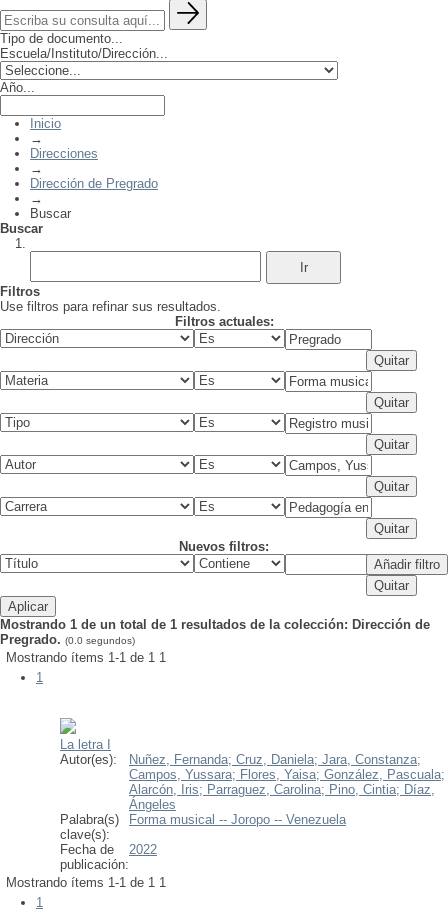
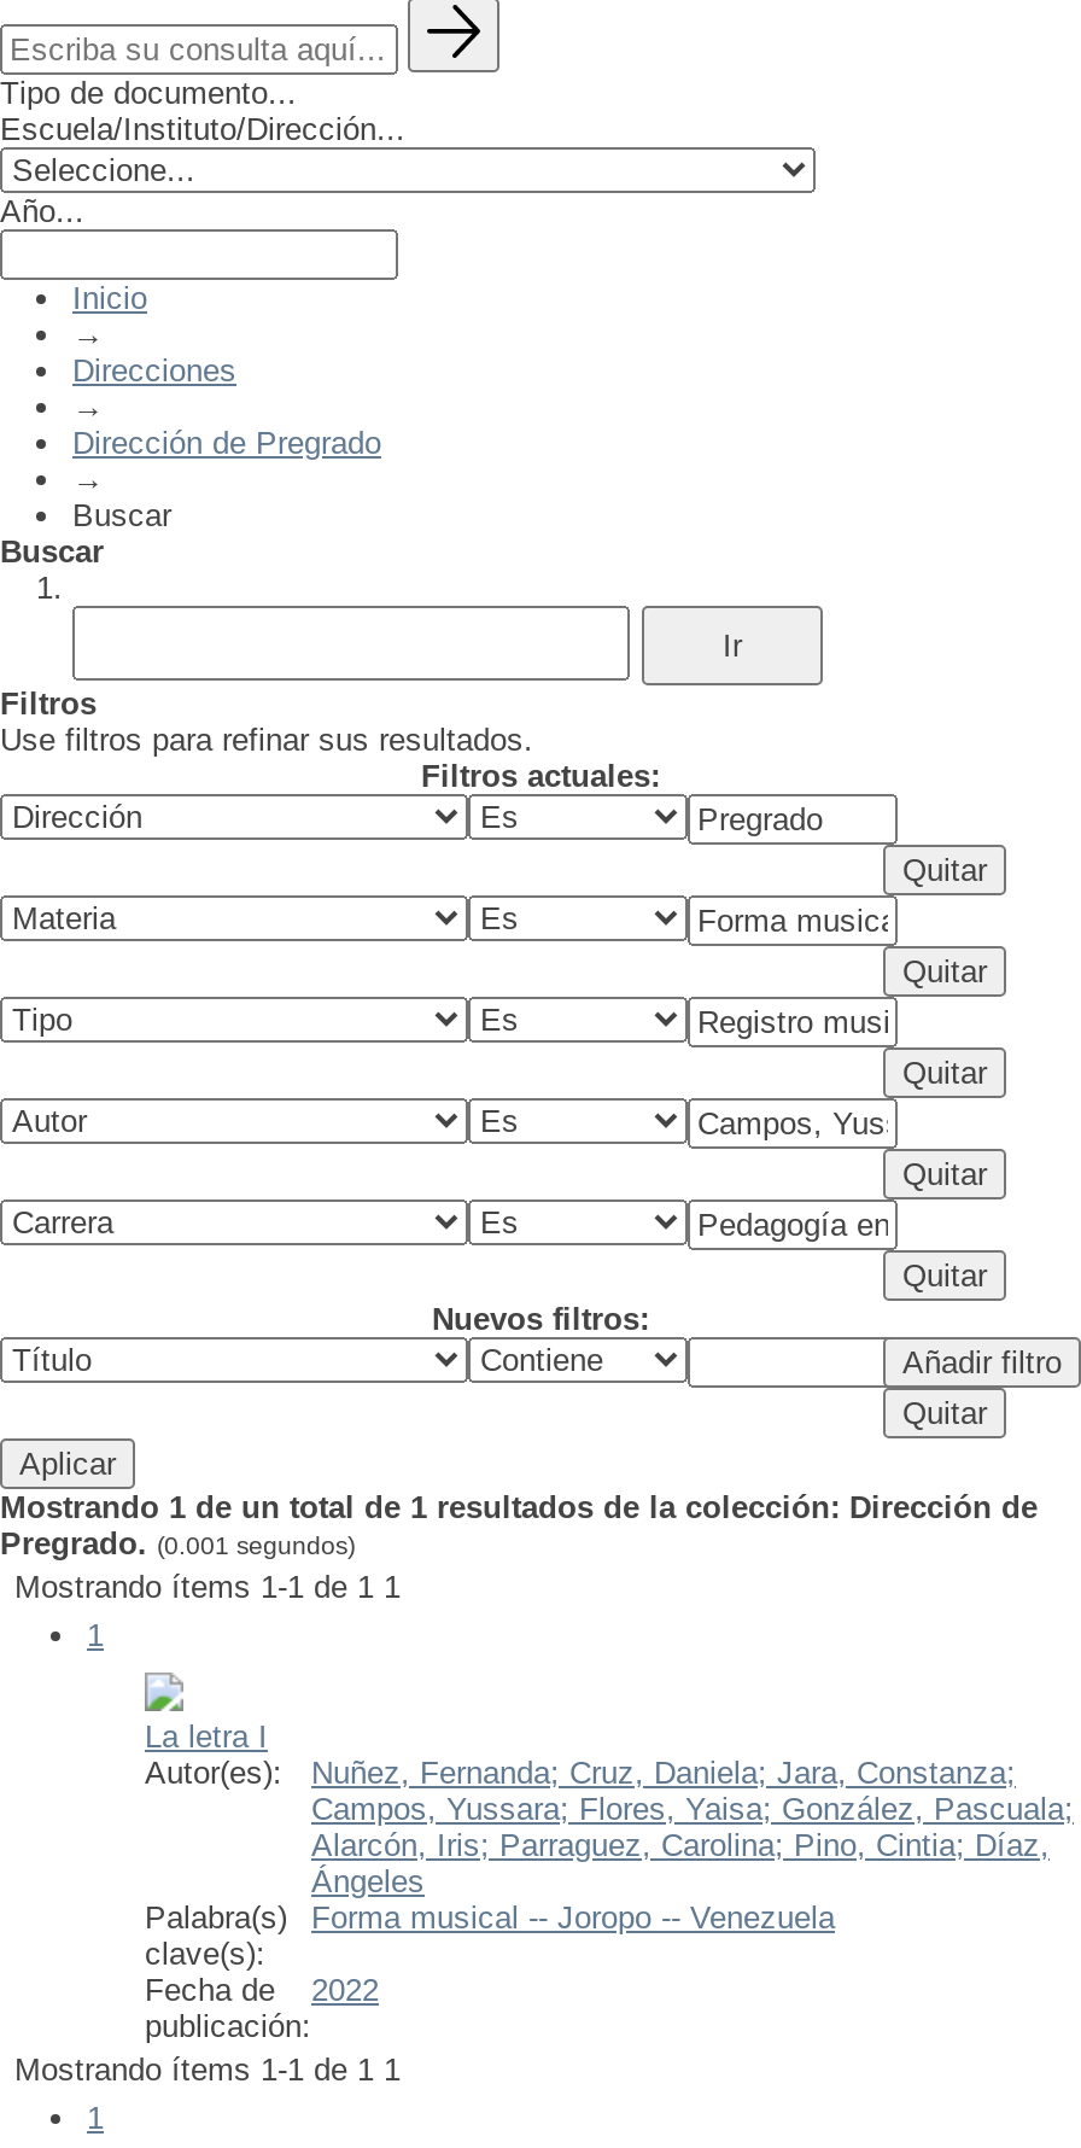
- Pregrado. (0.0 segundos)
+ Pregrado. (0.001 segundos)
